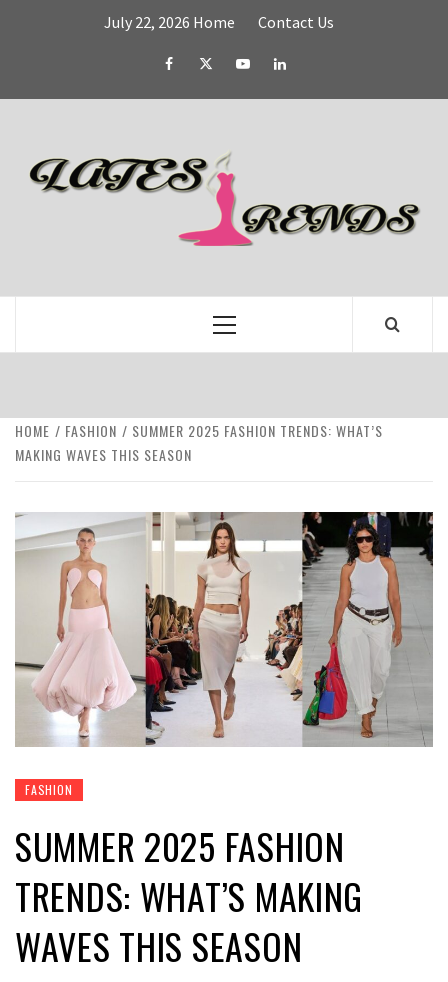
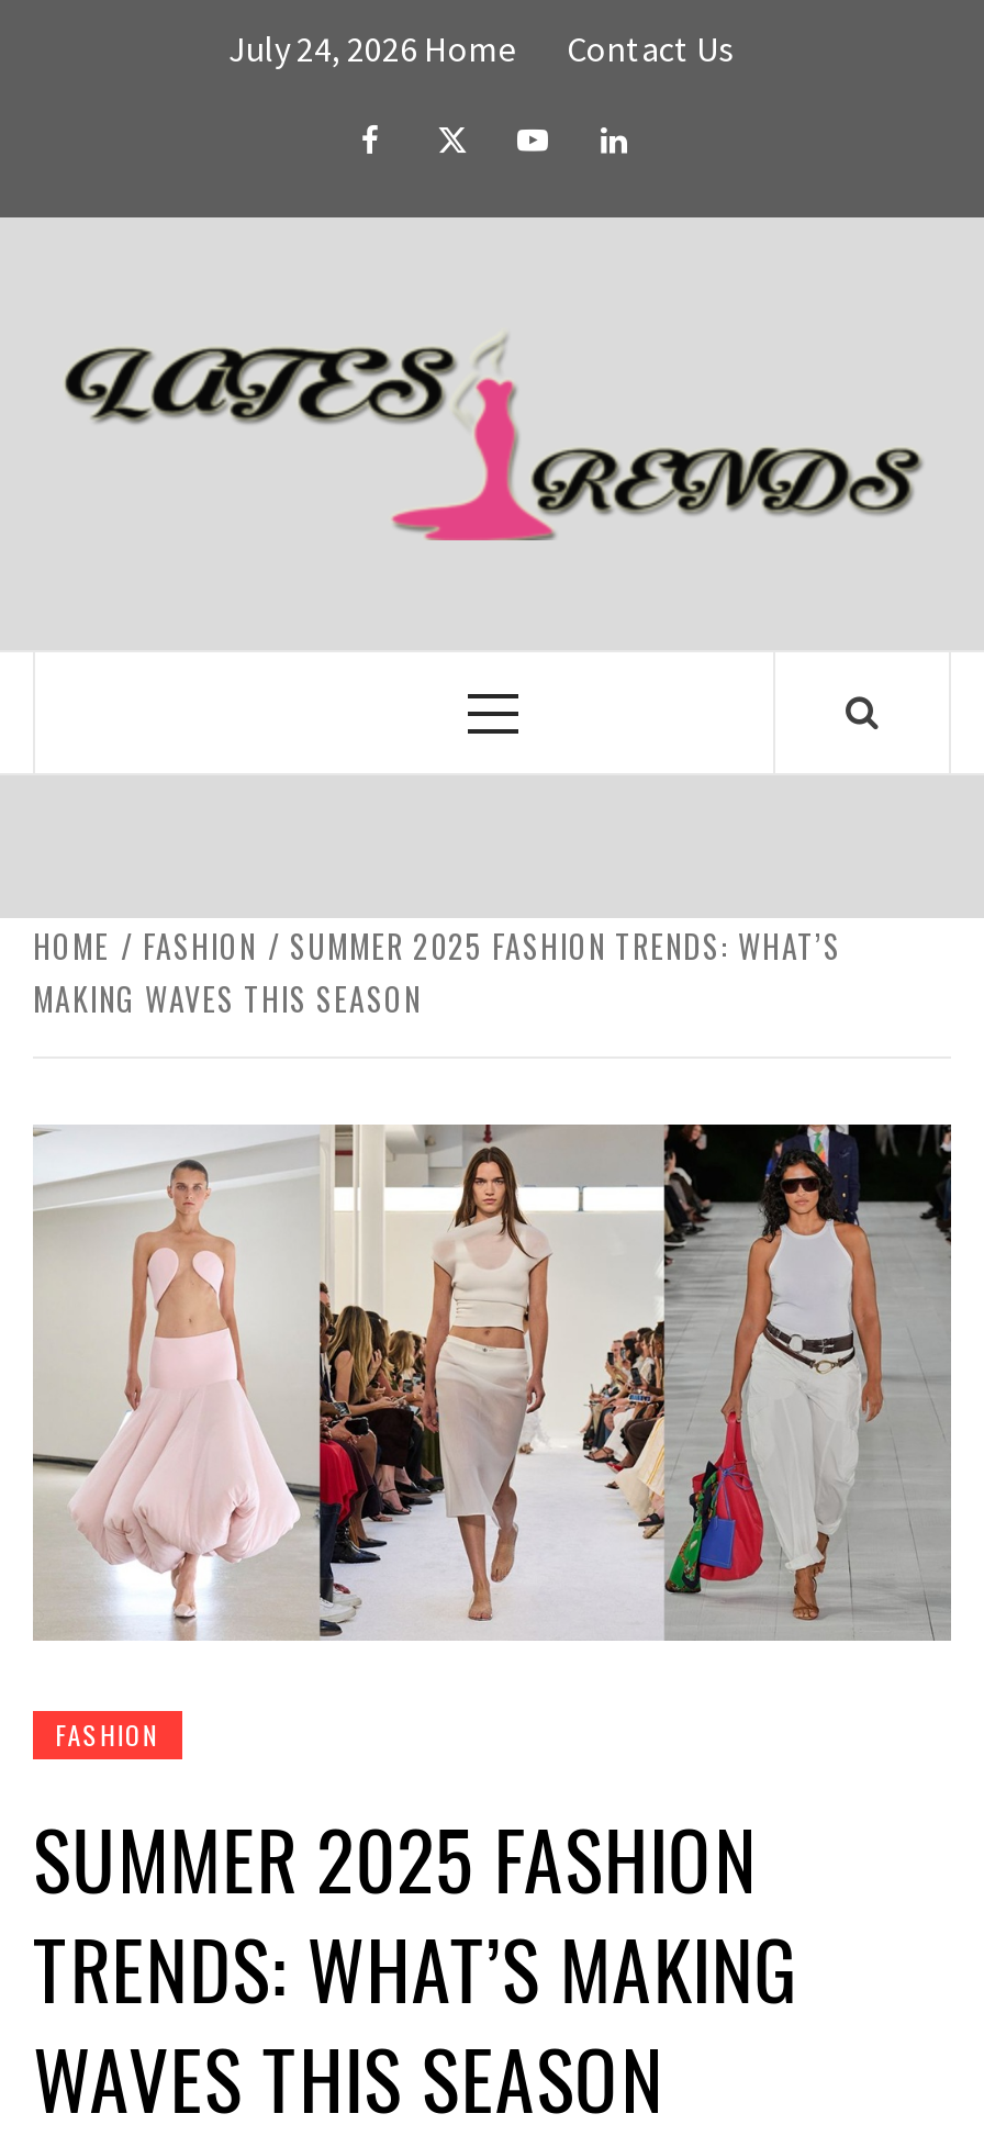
- July 22, 2026 Home Contact Us
+ July 24, 2026 Home Contact Us
